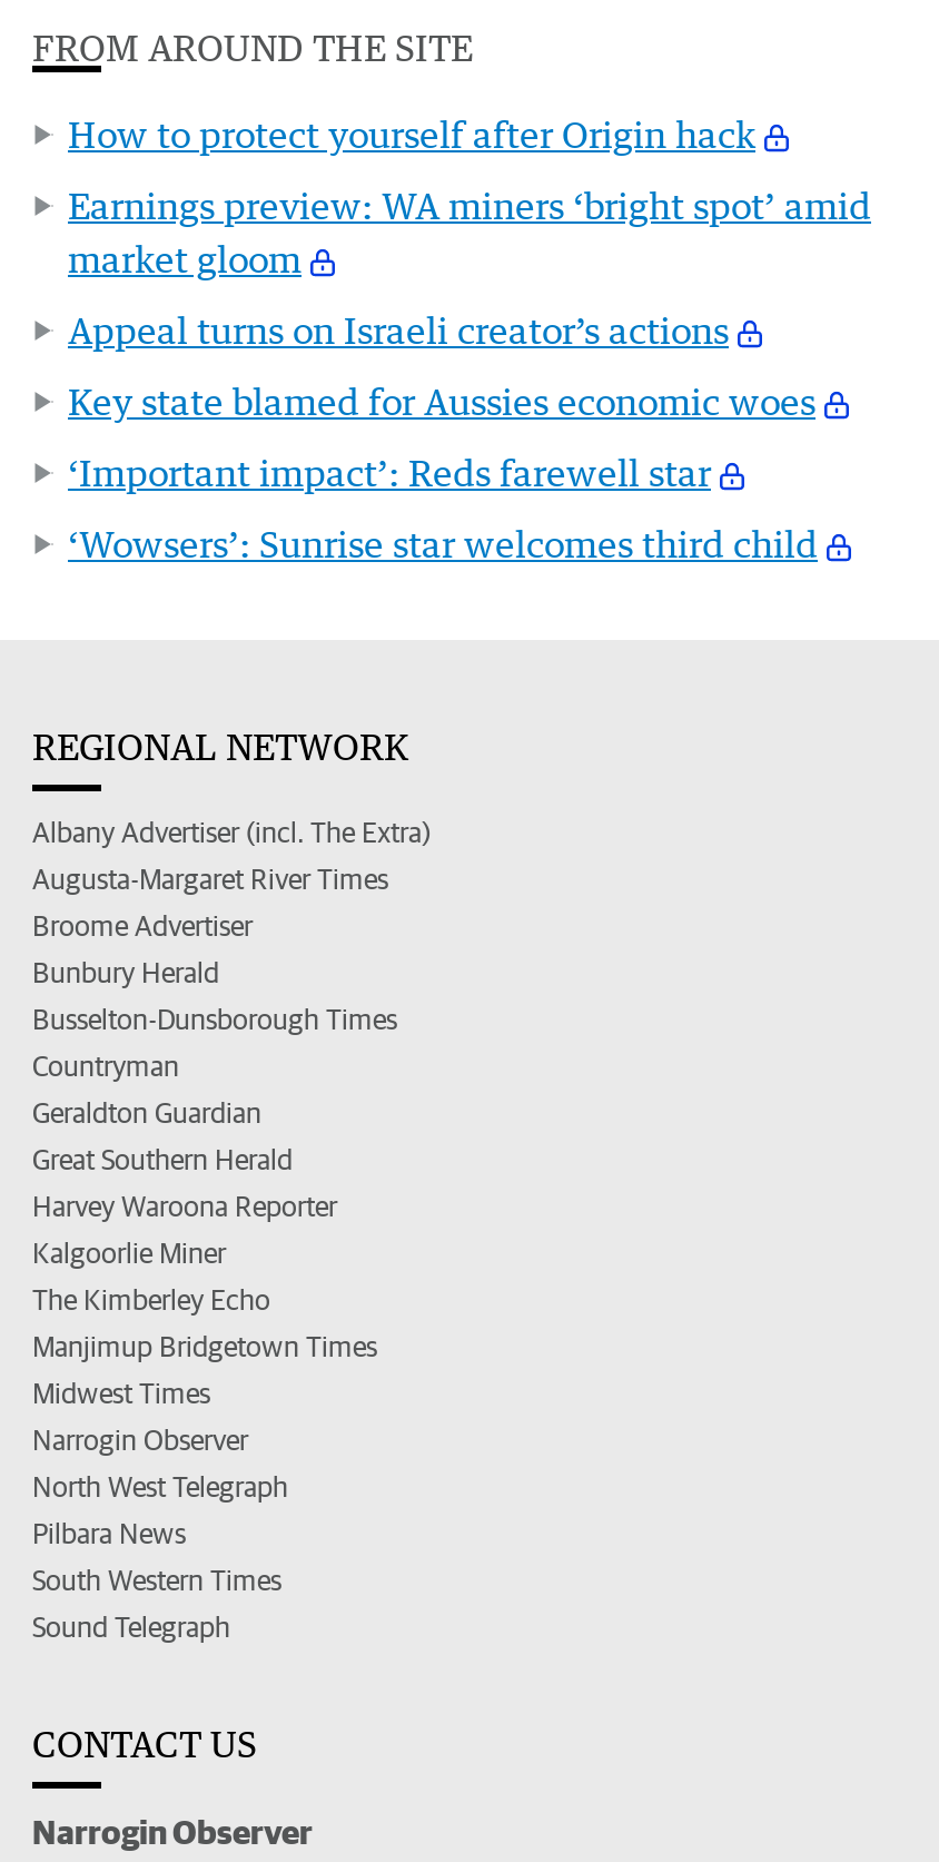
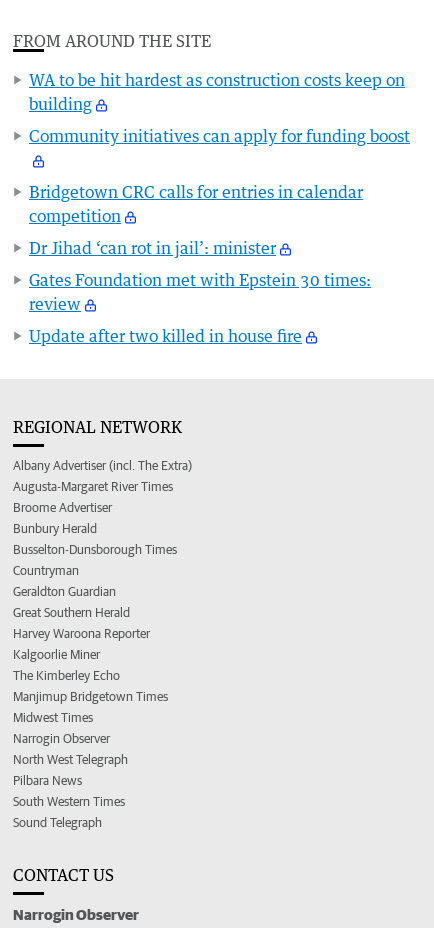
- How to protect yourself after Origin hack
+ WA to be hit hardest as construction costs keep on
+ building

- Earnings preview: WA miners ‘bright spot’ amid
- market gloom
+ Community initiatives can apply for funding boost

- Appeal turns on Israeli creator’s actions
+ Bridgetown CRC calls for entries in calendar
+ competition

- Key state blamed for Aussies economic woes
+ Dr Jihad ‘can rot in jail’: minister

- ‘Important impact’: Reds farewell star
+ Gates Foundation met with Epstein 30 times:
+ review

- ‘Wowsers’: Sunrise star welcomes third child
+ Update after two killed in house fire
